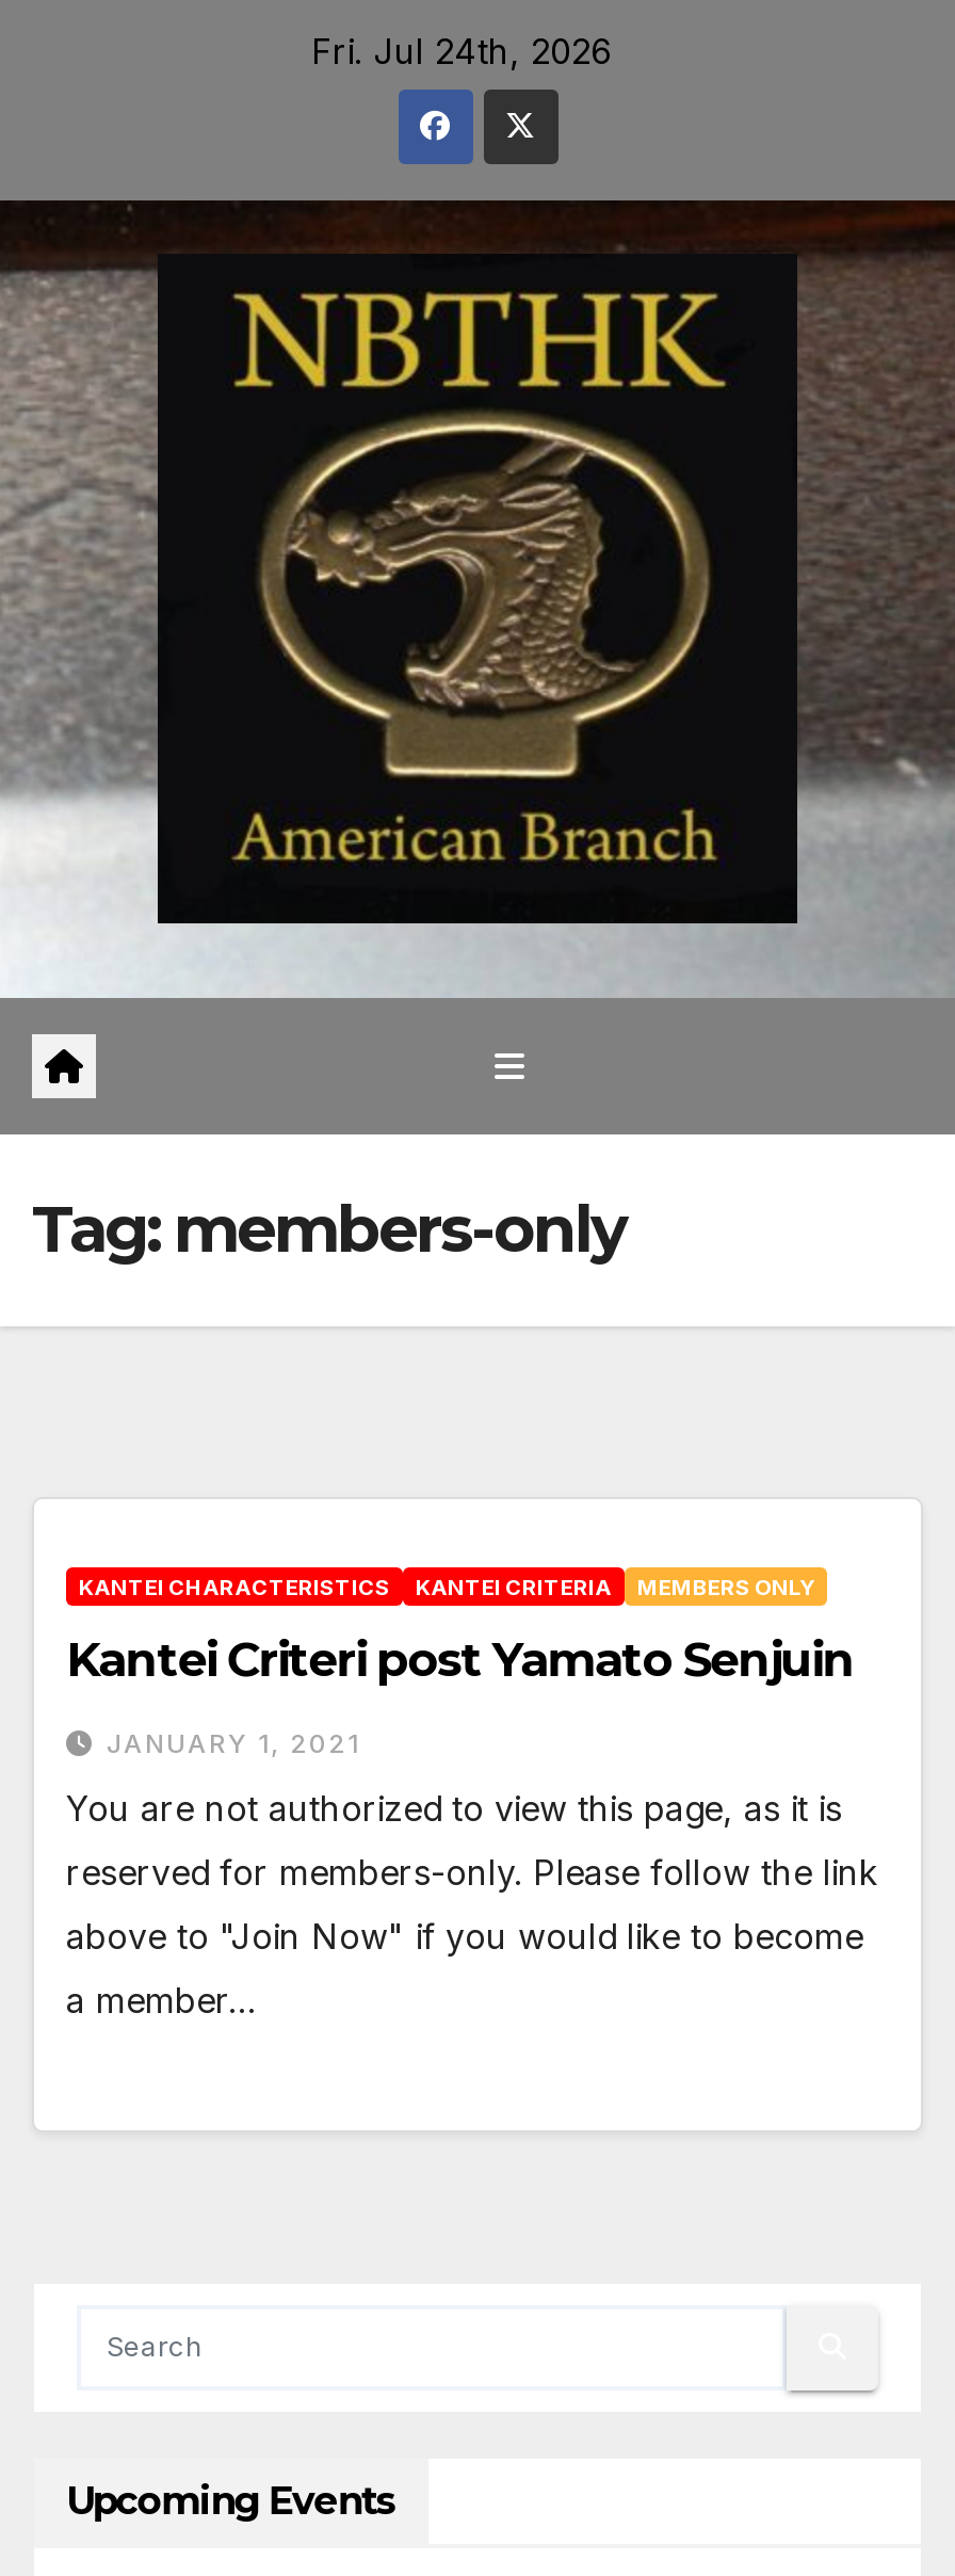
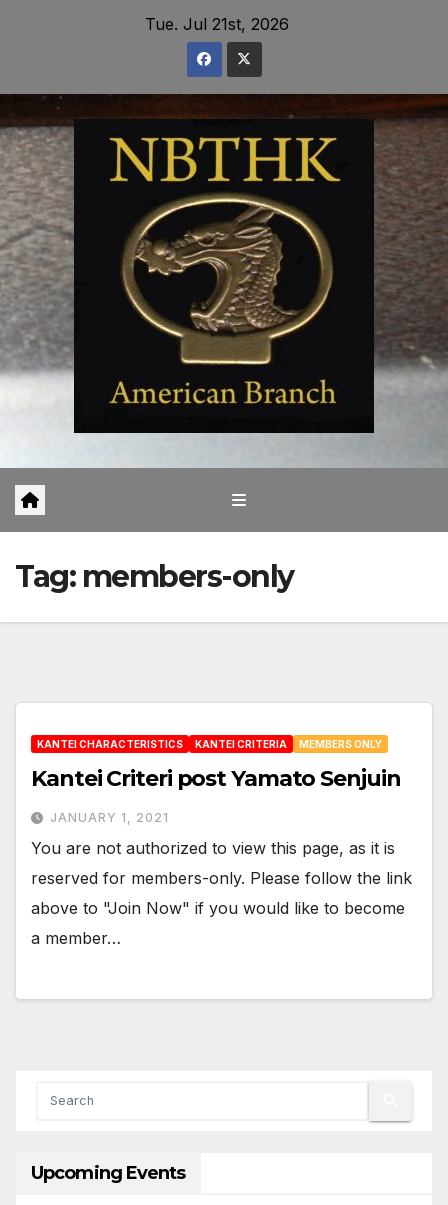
- Fri. Jul 24th, 2026
+ Tue. Jul 21st, 2026
